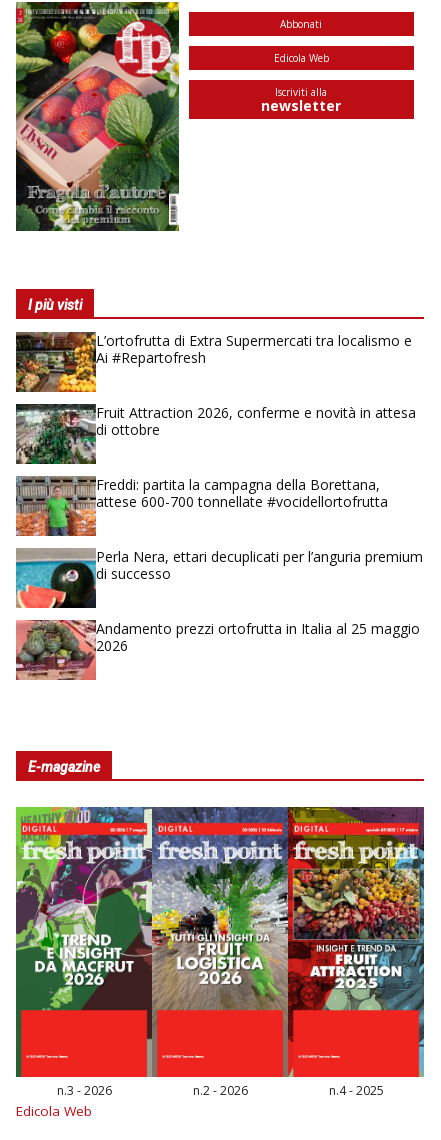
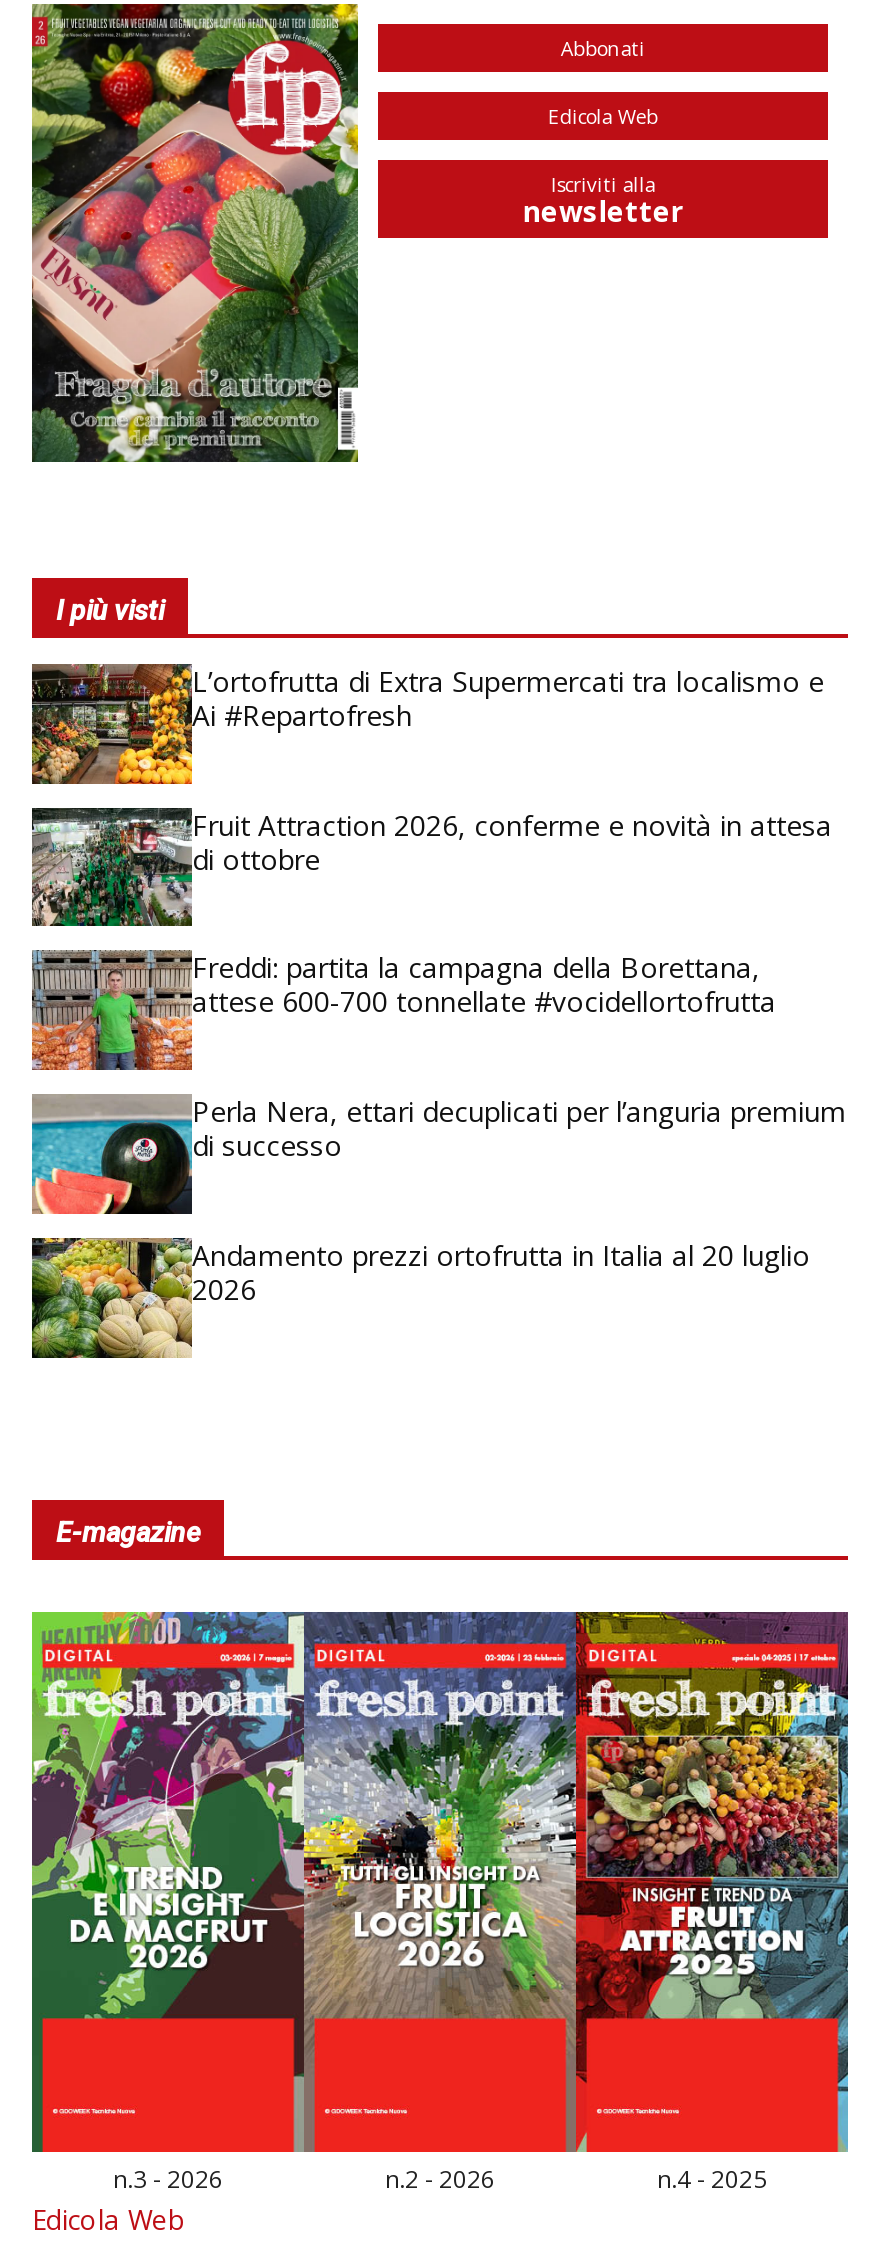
- [image]
- Andamento prezzi ortofrutta in Italia al 25 maggio
+ [image]
+ Andamento prezzi ortofrutta in Italia al 20 luglio
